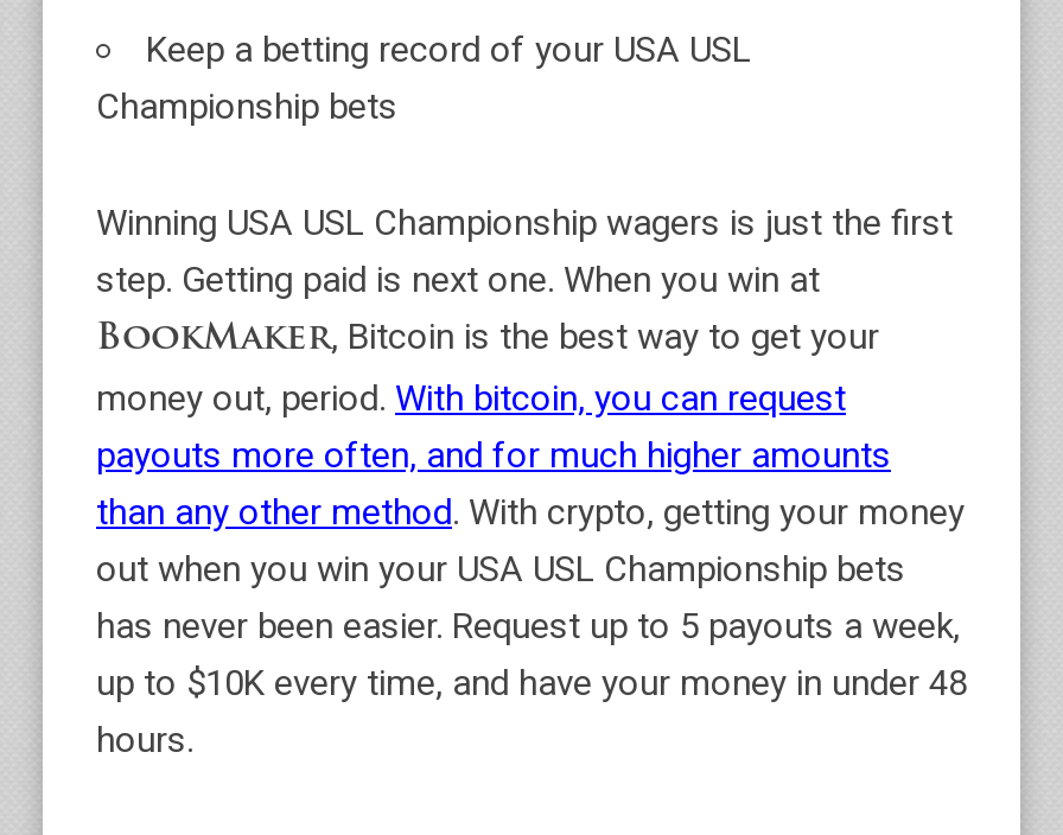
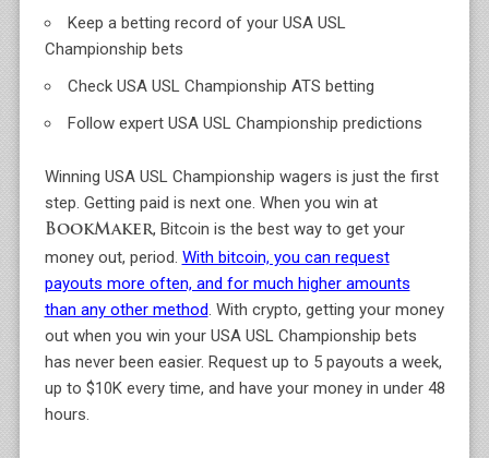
+ Check USA USL Championship ATS betting
+ Follow expert USA USL Championship predictions
